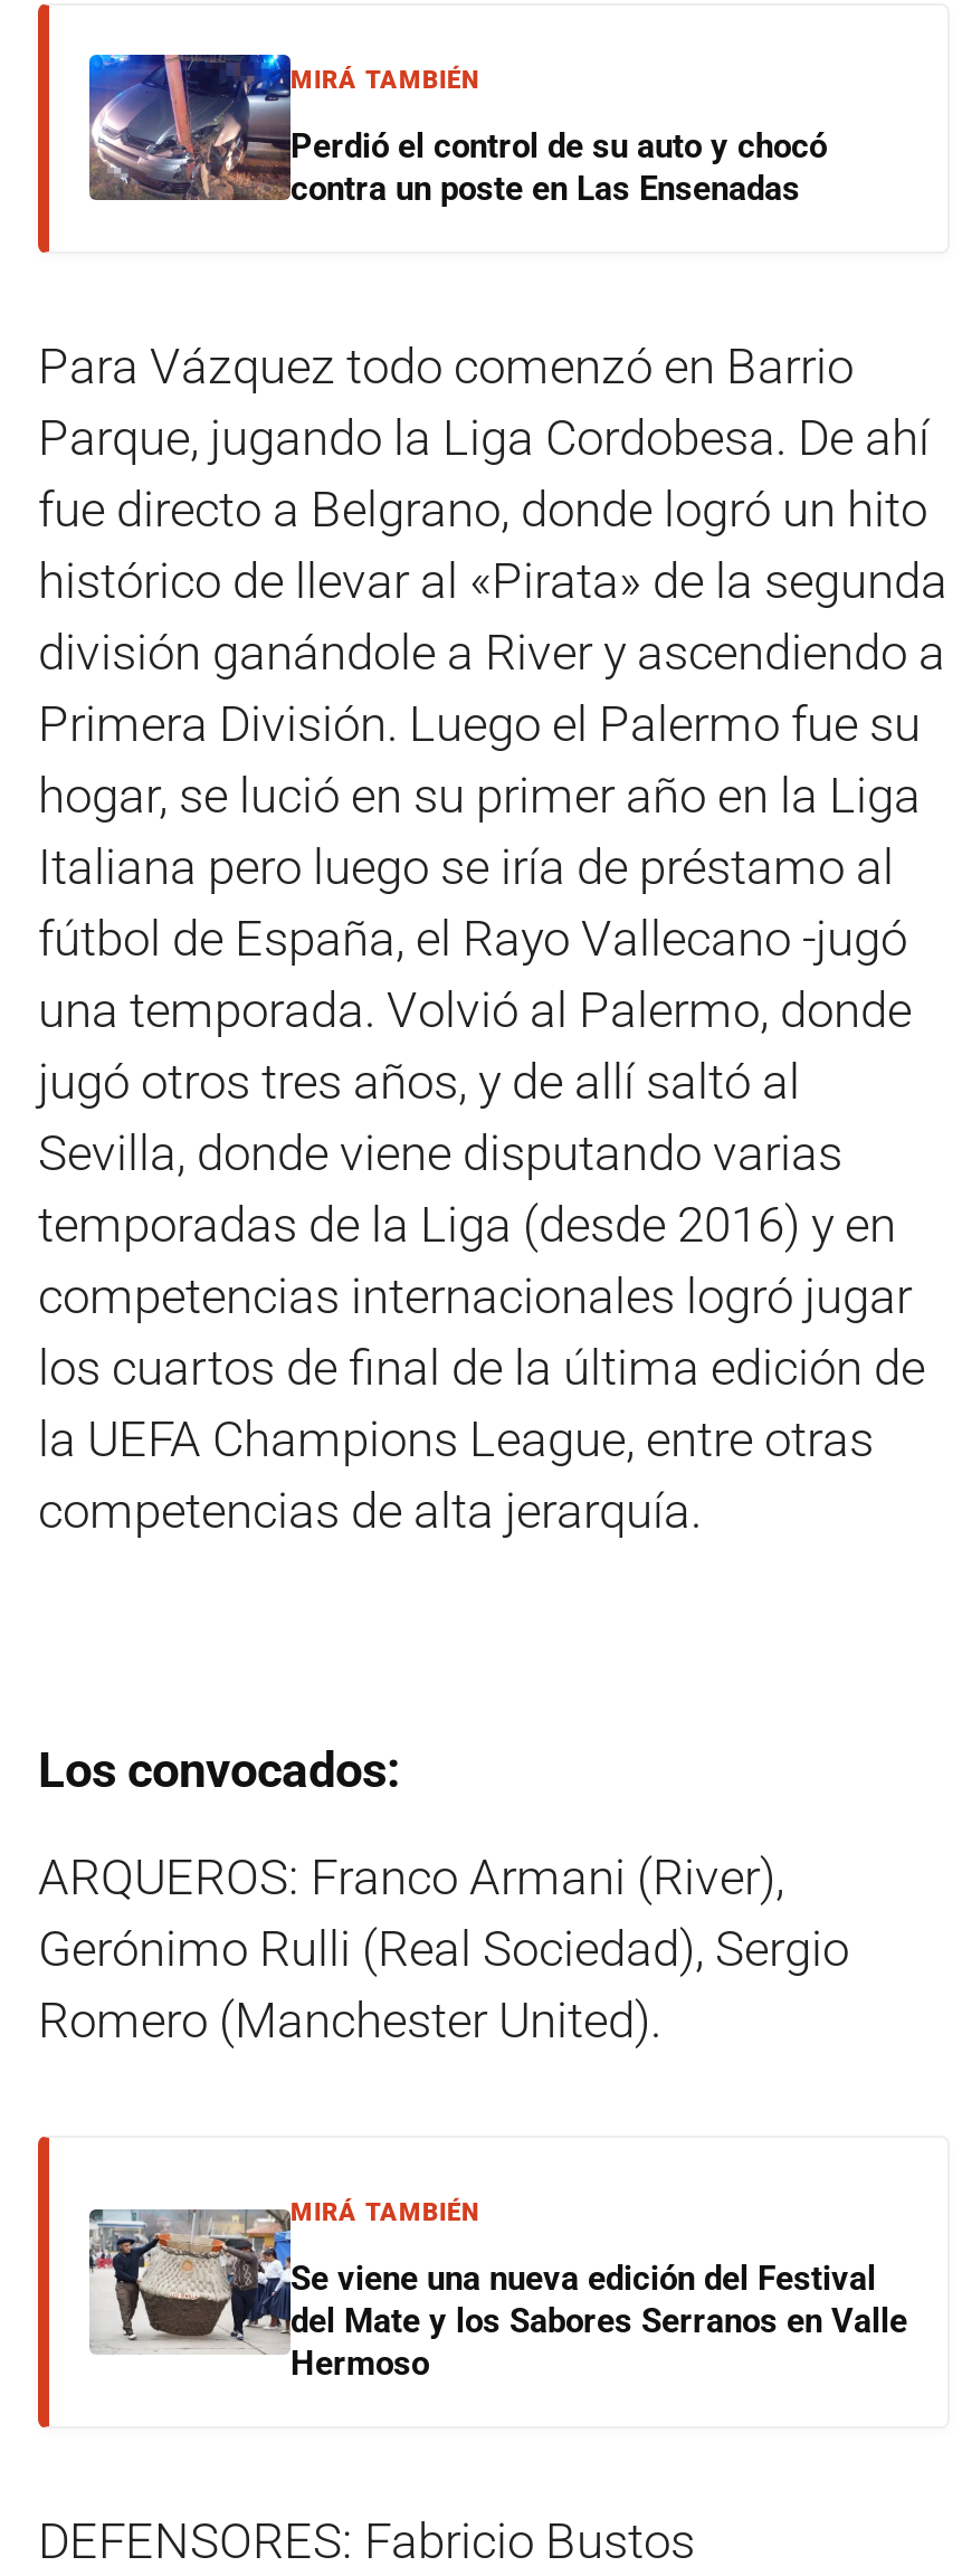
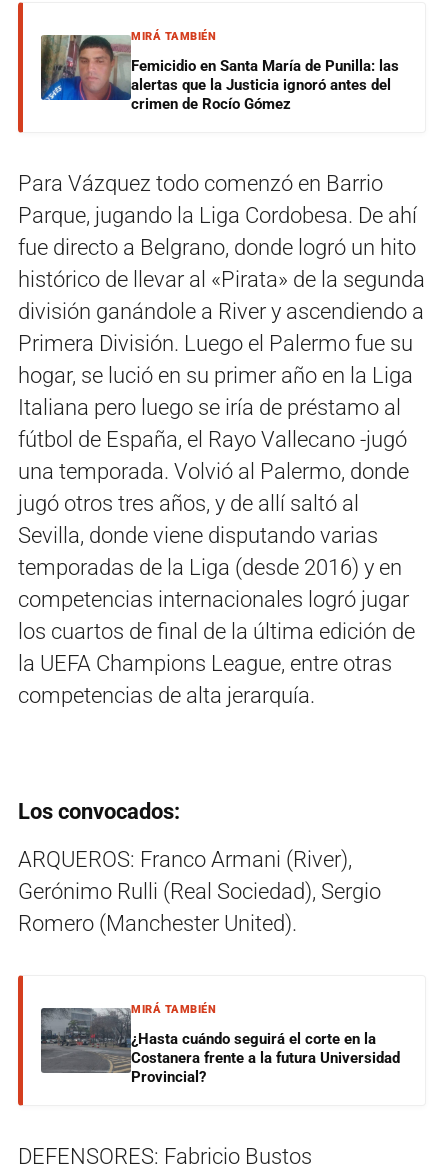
- [image]
- Perdió el control de su auto y chocó
- contra un poste en Las Ensenadas
+ [image]
+ Femicidio en Santa María de Punilla: las
+ alertas que la Justicia ignoró antes del
+ crimen de Rocío Gómez

- [image]
- Se viene una nueva edición del Festival
- del Mate y los Sabores Serranos en Valle
- Hermoso
+ [image]
+ ¿Hasta cuándo seguirá el corte en la
+ Costanera frente a la futura Universidad
+ Provincial?
